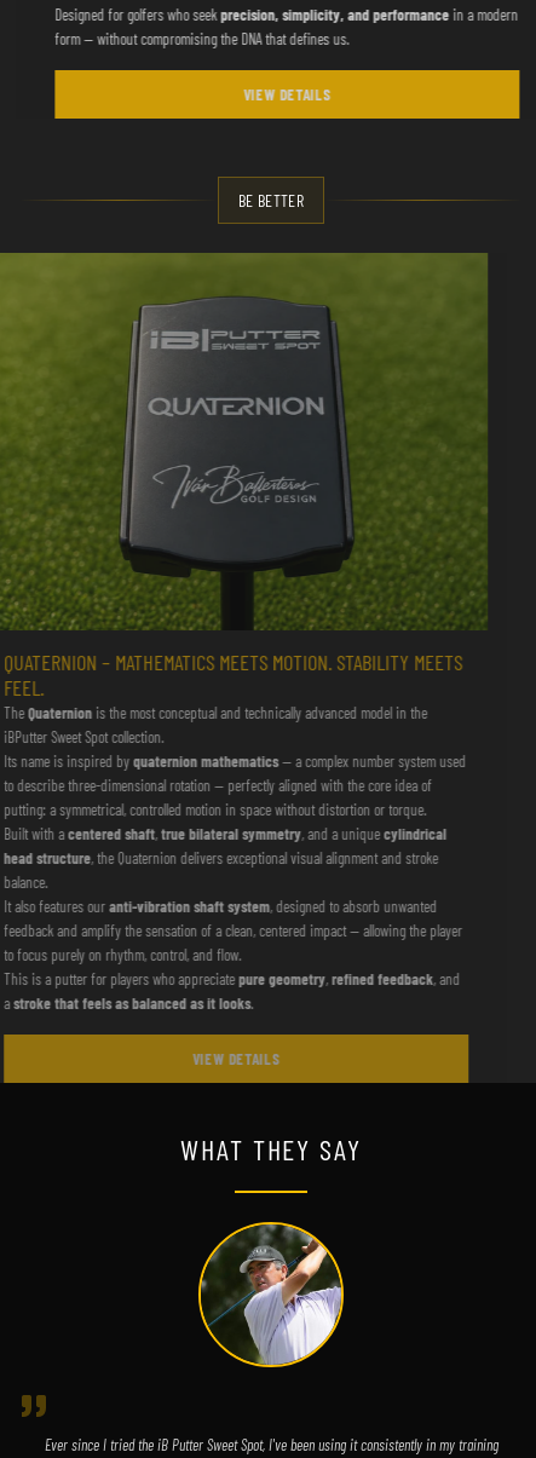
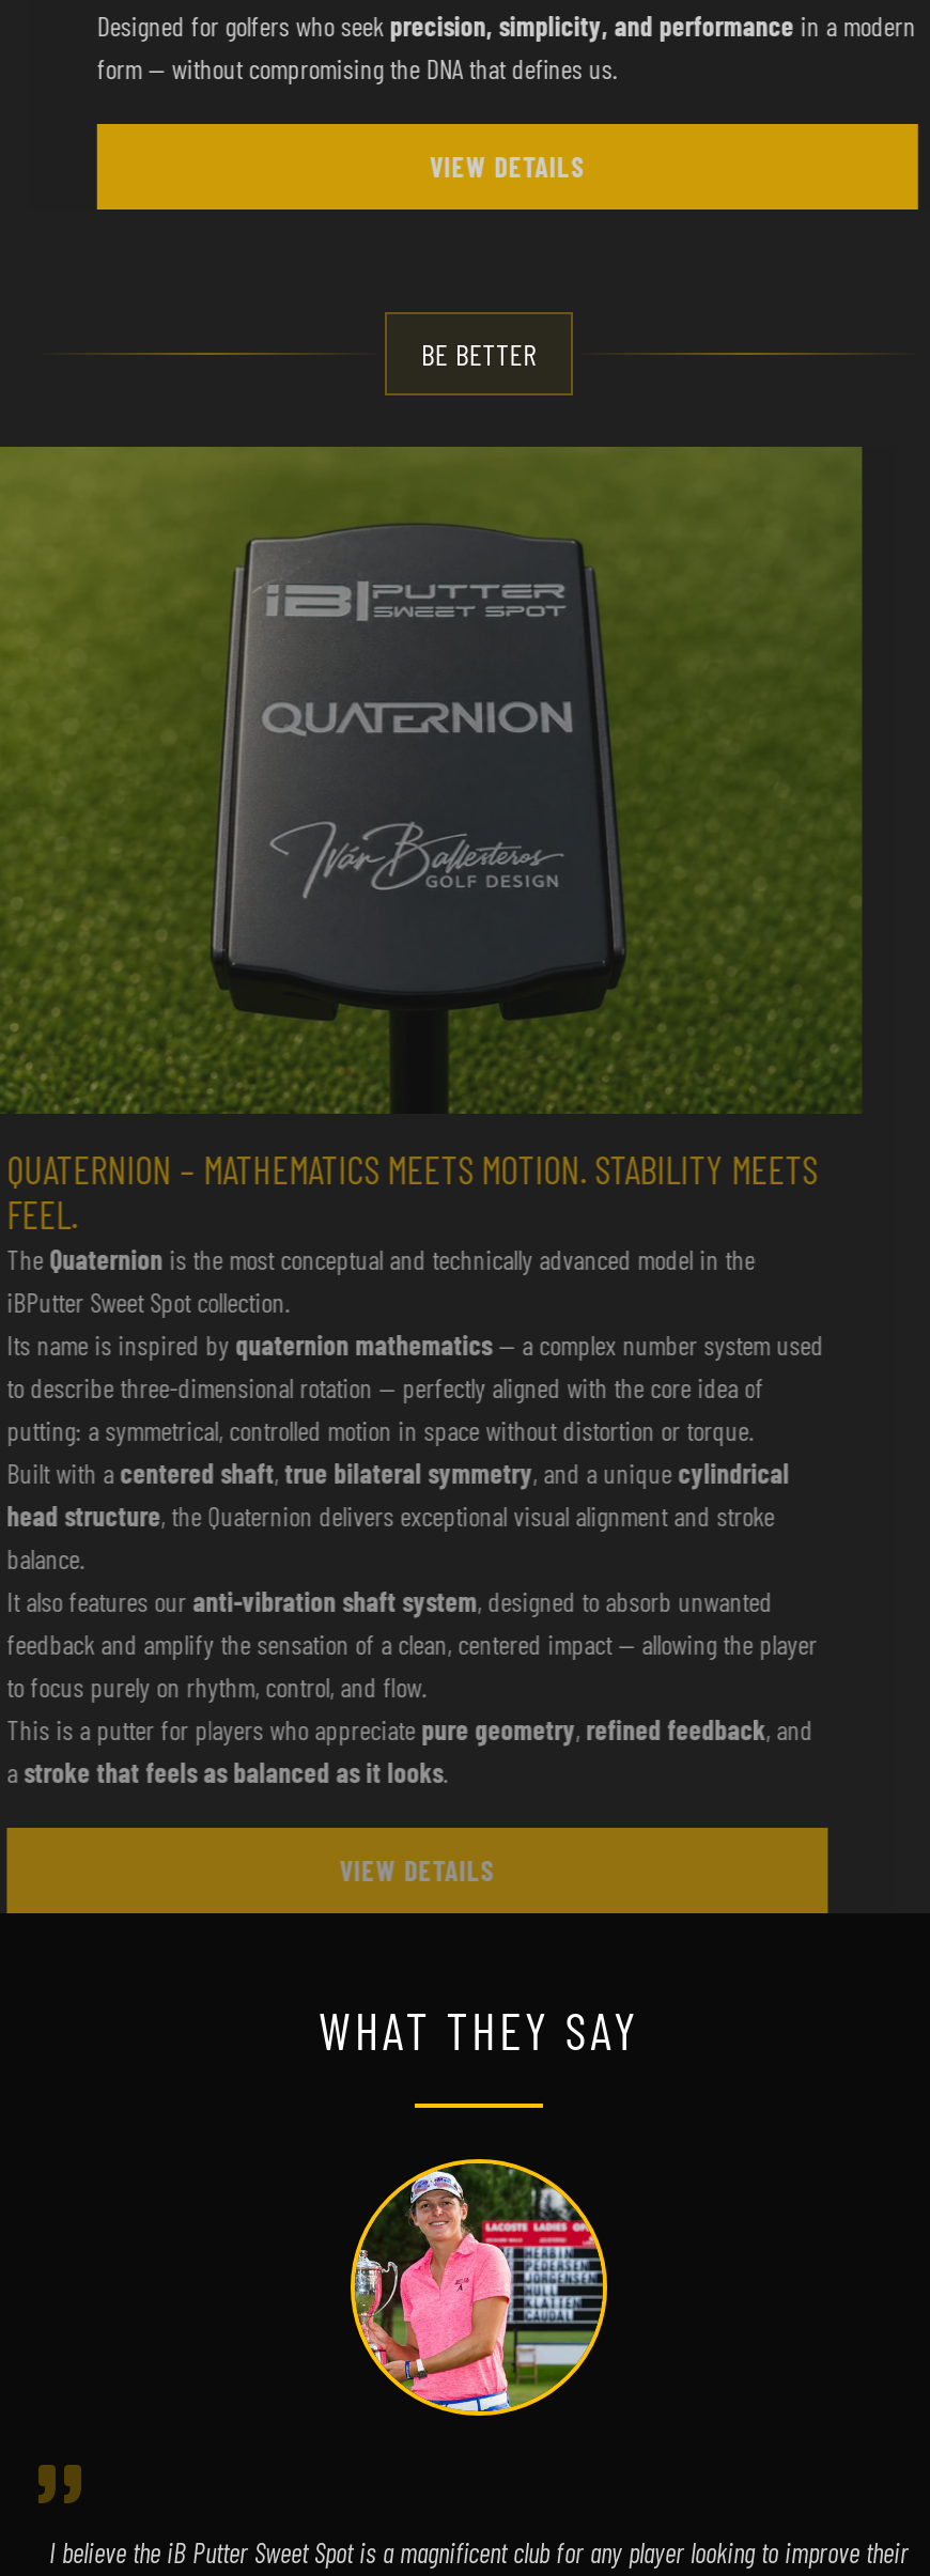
- [image]
+ [image]
